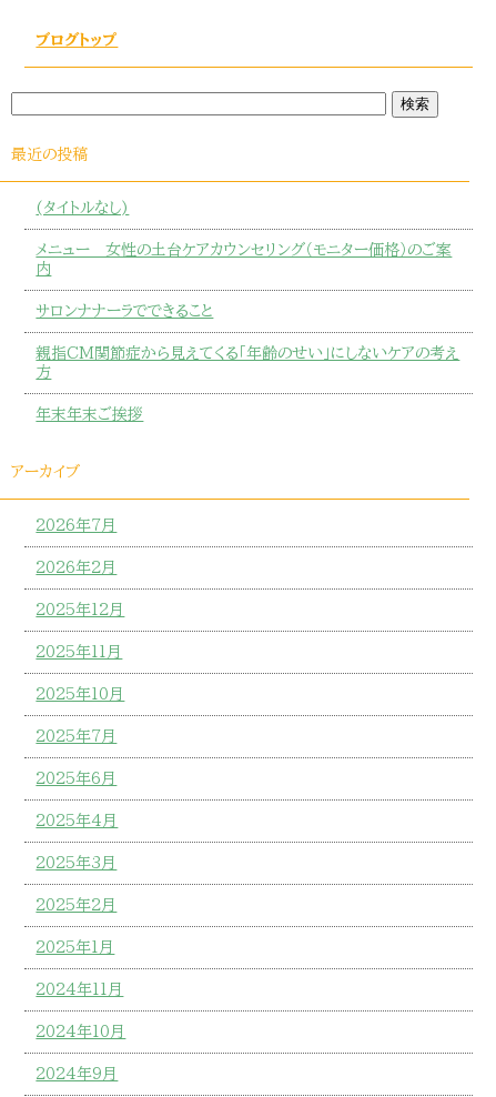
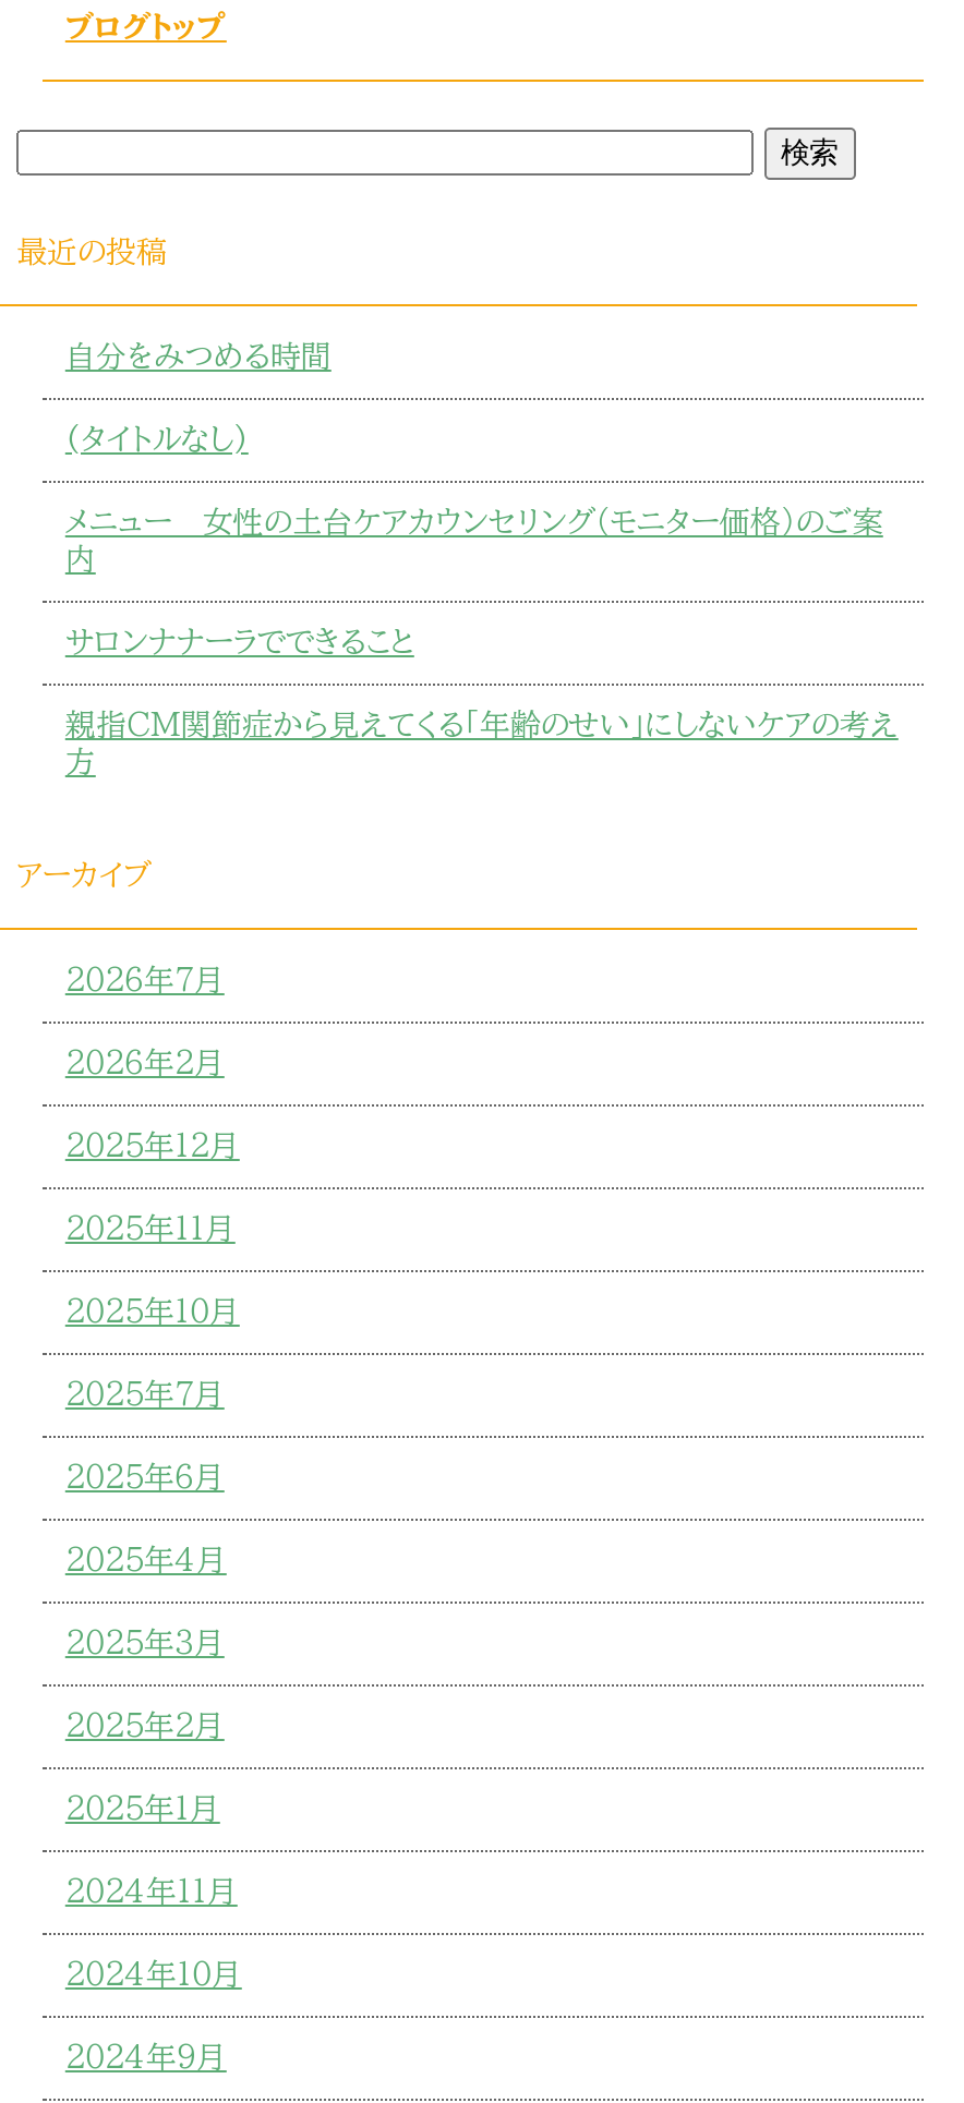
+ 自分をみつめる時間

moved down: (タイトルなし) | メニュー 女性の土台ケアカウンセリング（モニター価格）のご案 | 内 | サロンナナーラでできること | 親指CM関節症から見えてくる「年齢のせい」にしないケアの考え | 方

- 年末年末ご挨拶
